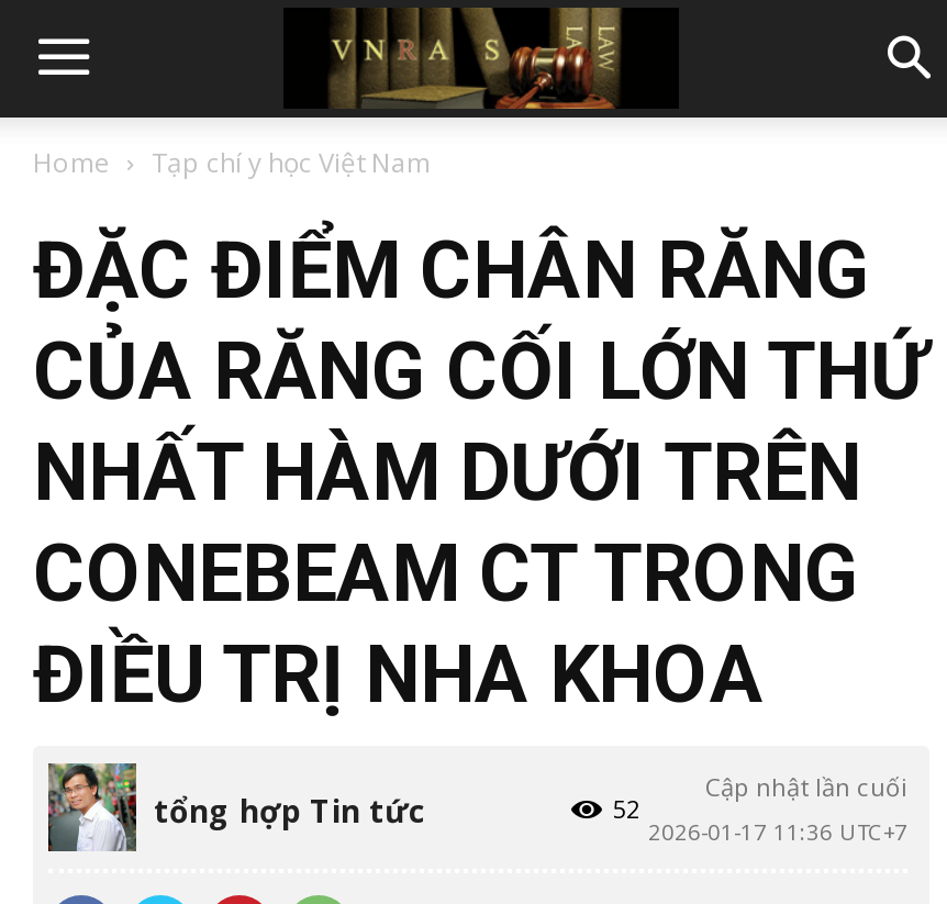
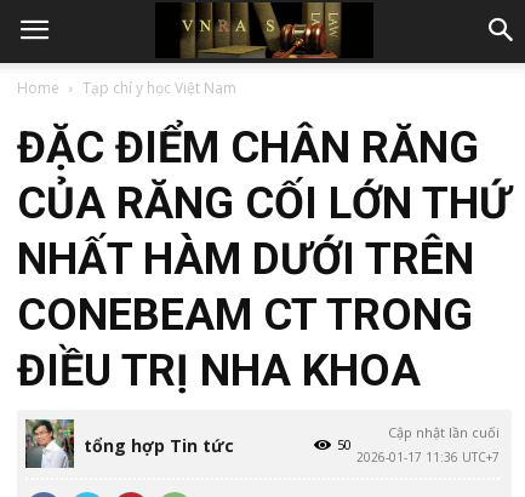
- 52
+ 50
